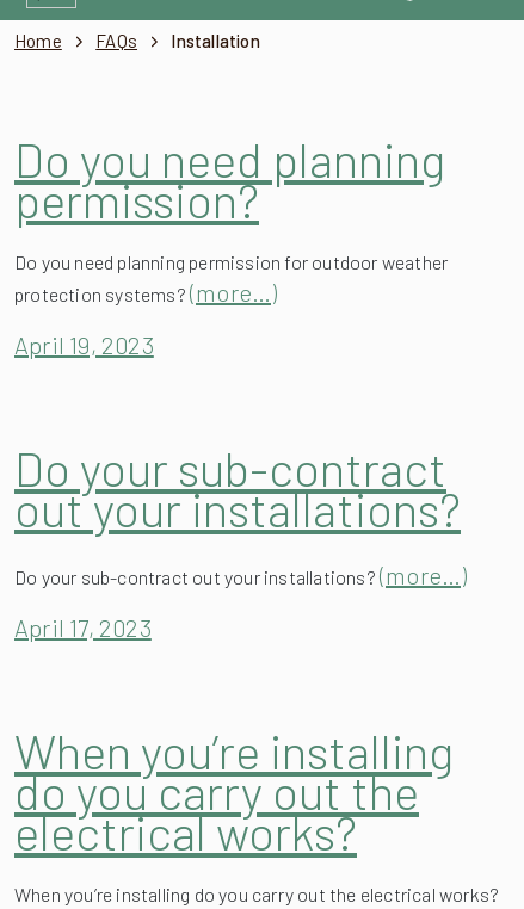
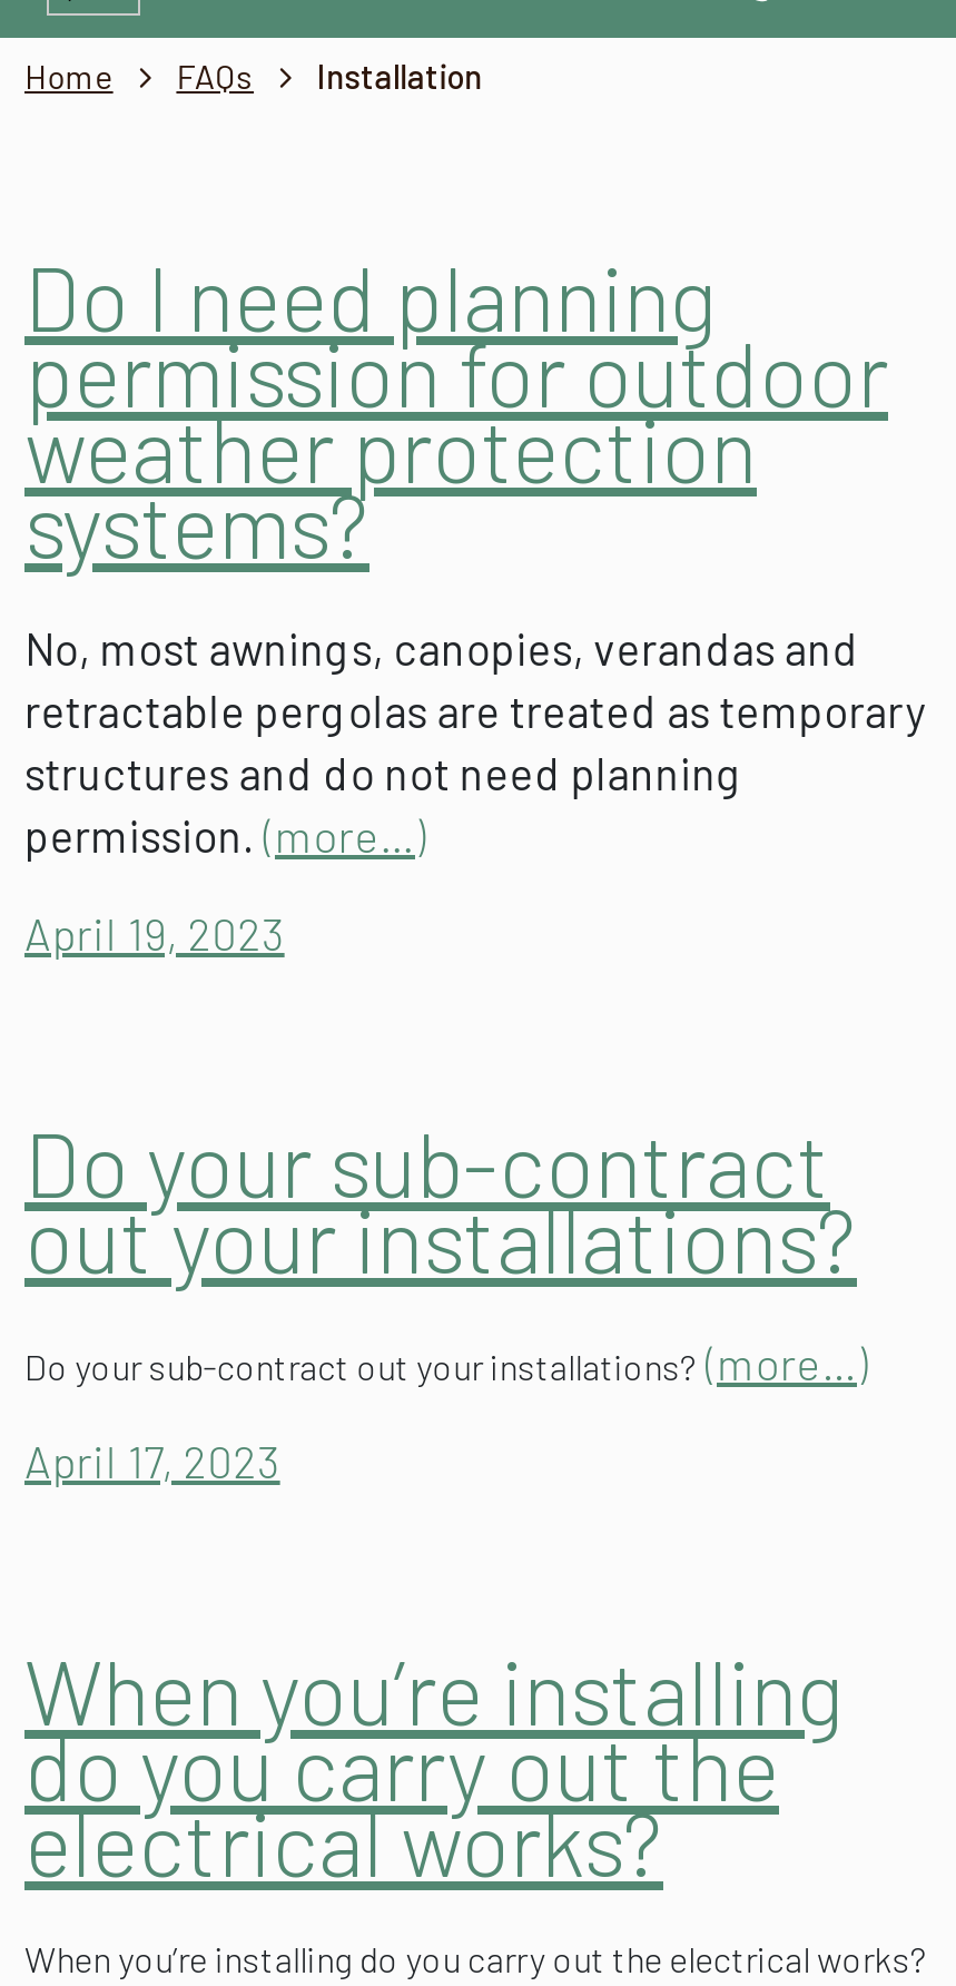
- Do you need planning
- permission?
- Do you need planning permission for outdoor weather
- protection systems?(more…)
+ Do I need planning
+ permission for outdoor
+ weather protection
+ systems?
+ No, most awnings, canopies, verandas and
+ retractable pergolas are treated as temporary
+ structures and do not need planning
+ permission. (more…)
